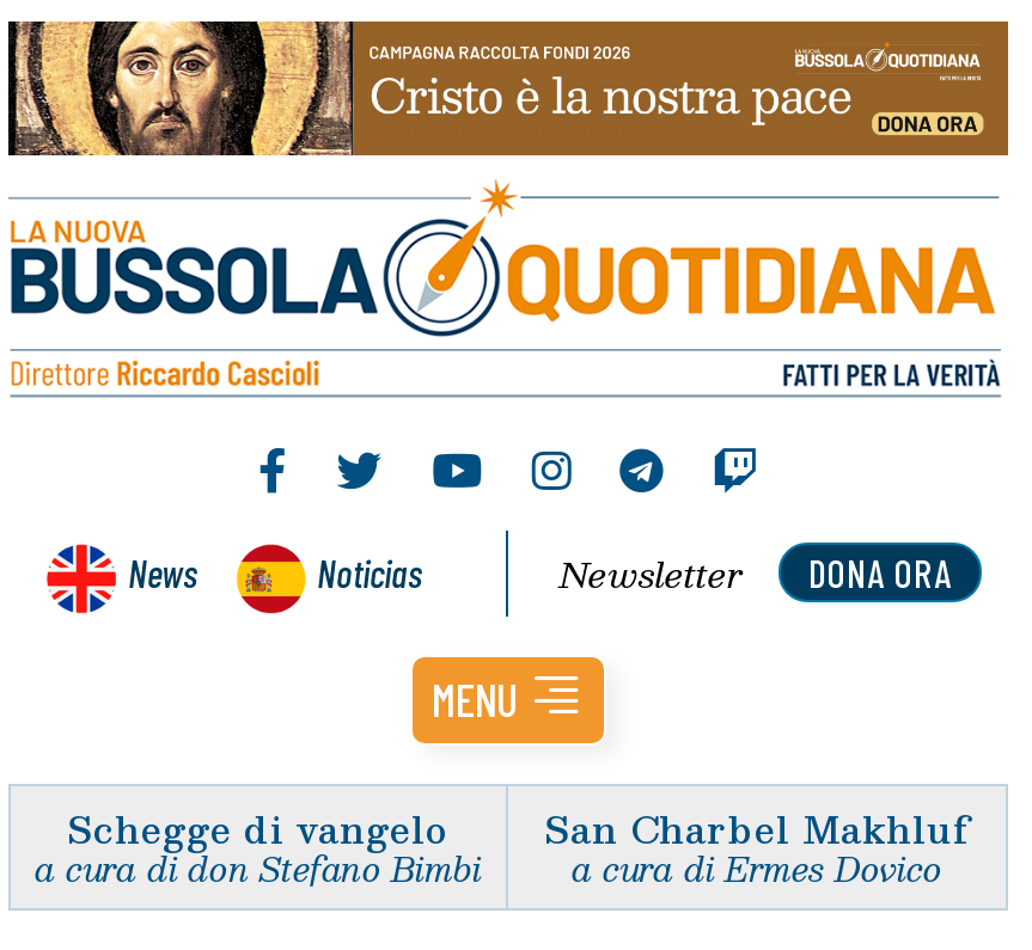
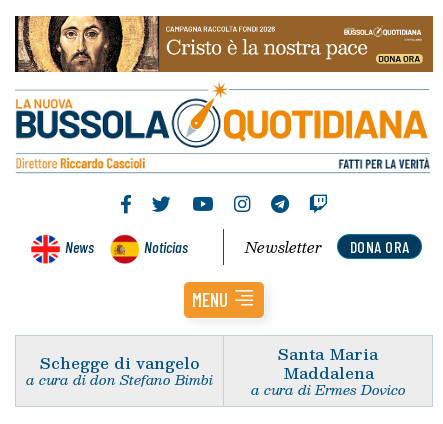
- San Charbel Makhluf
+ Santa Maria
+ Maddalena
